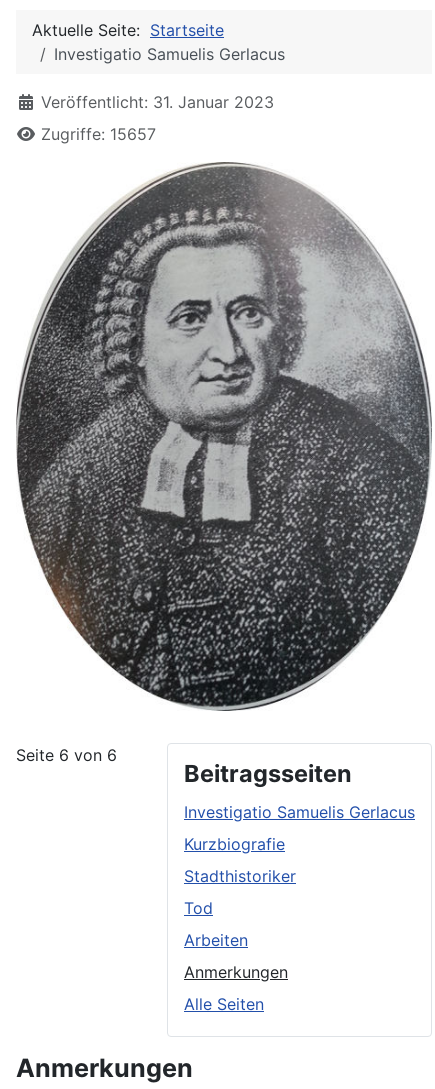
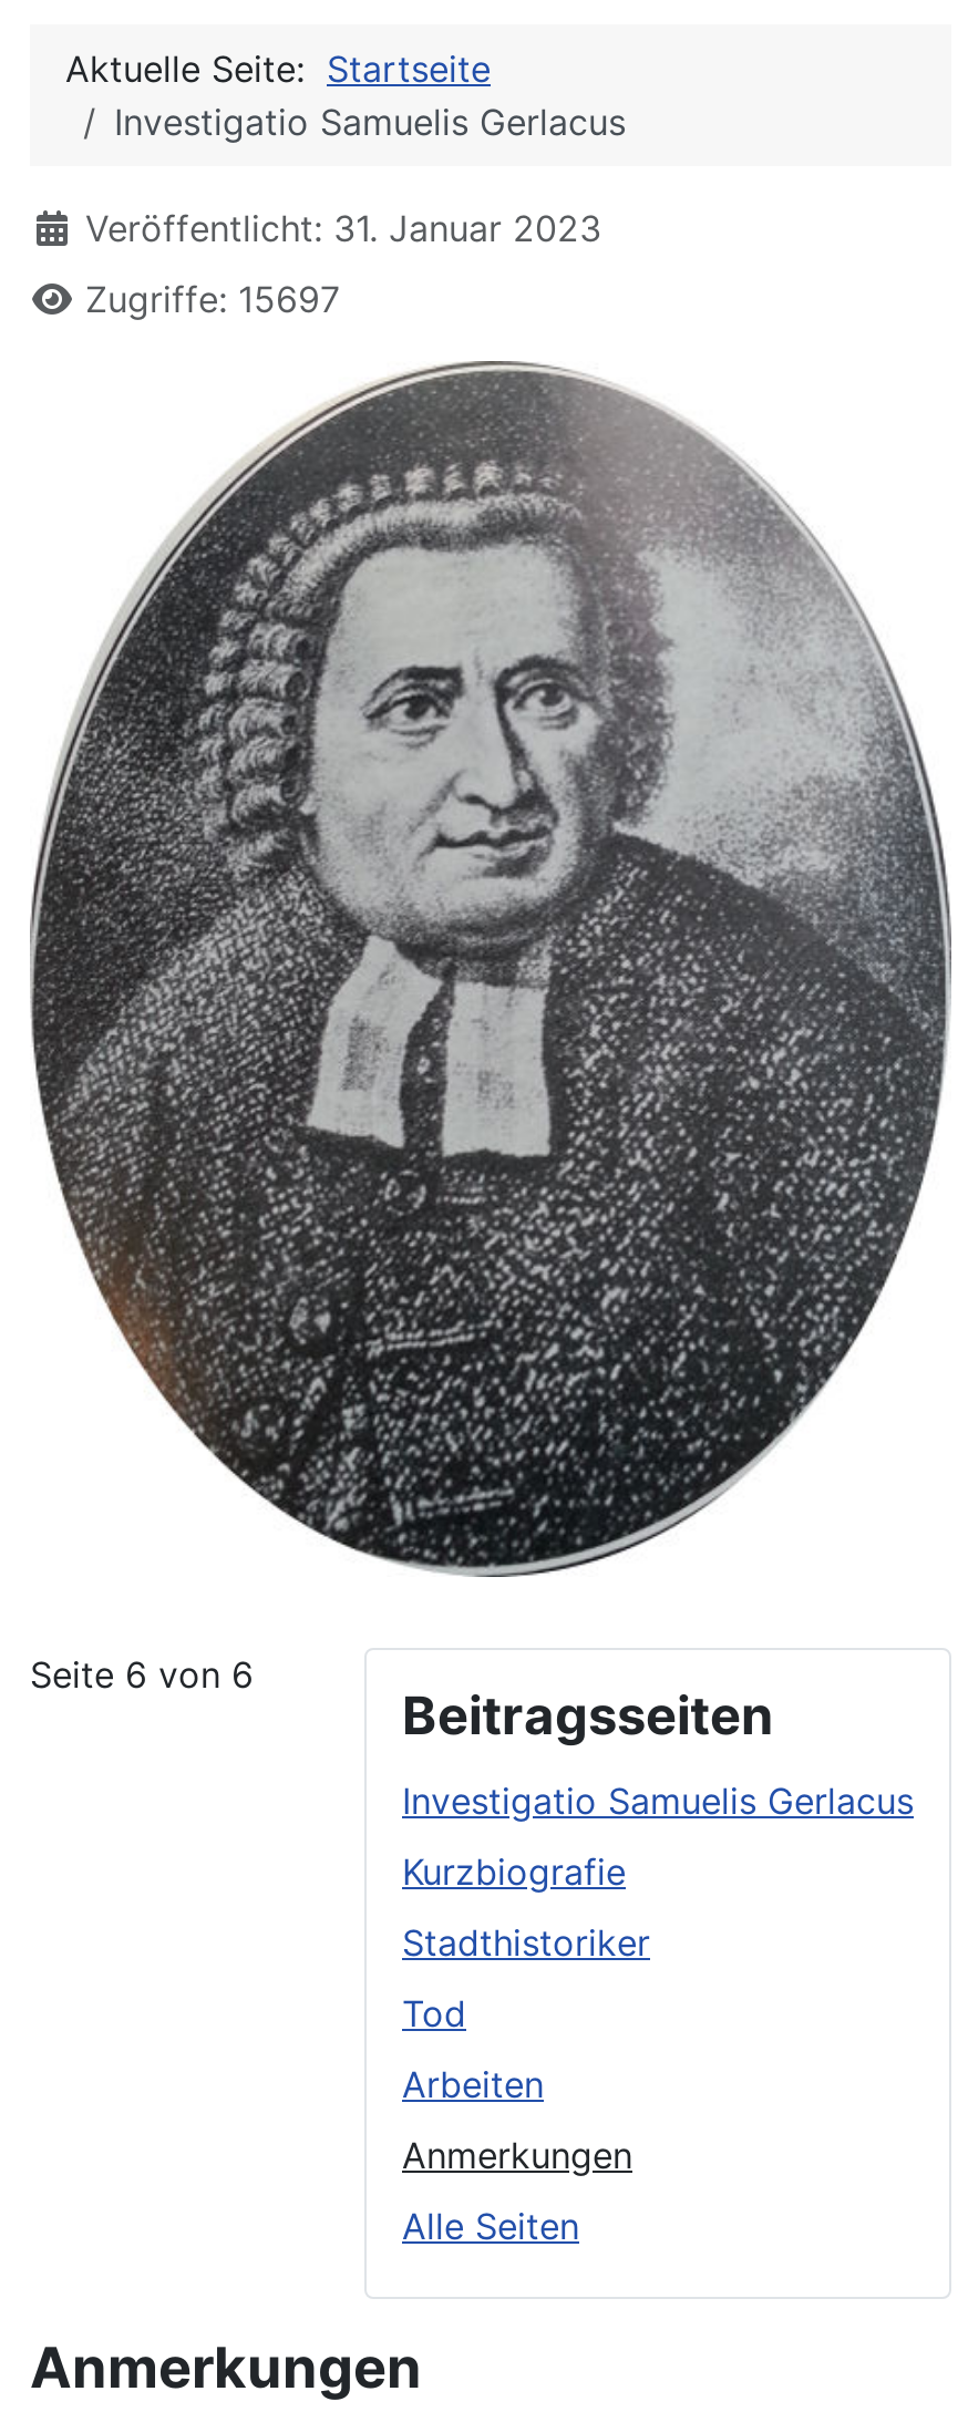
- Zugriffe: 15657
+ Zugriffe: 15697
